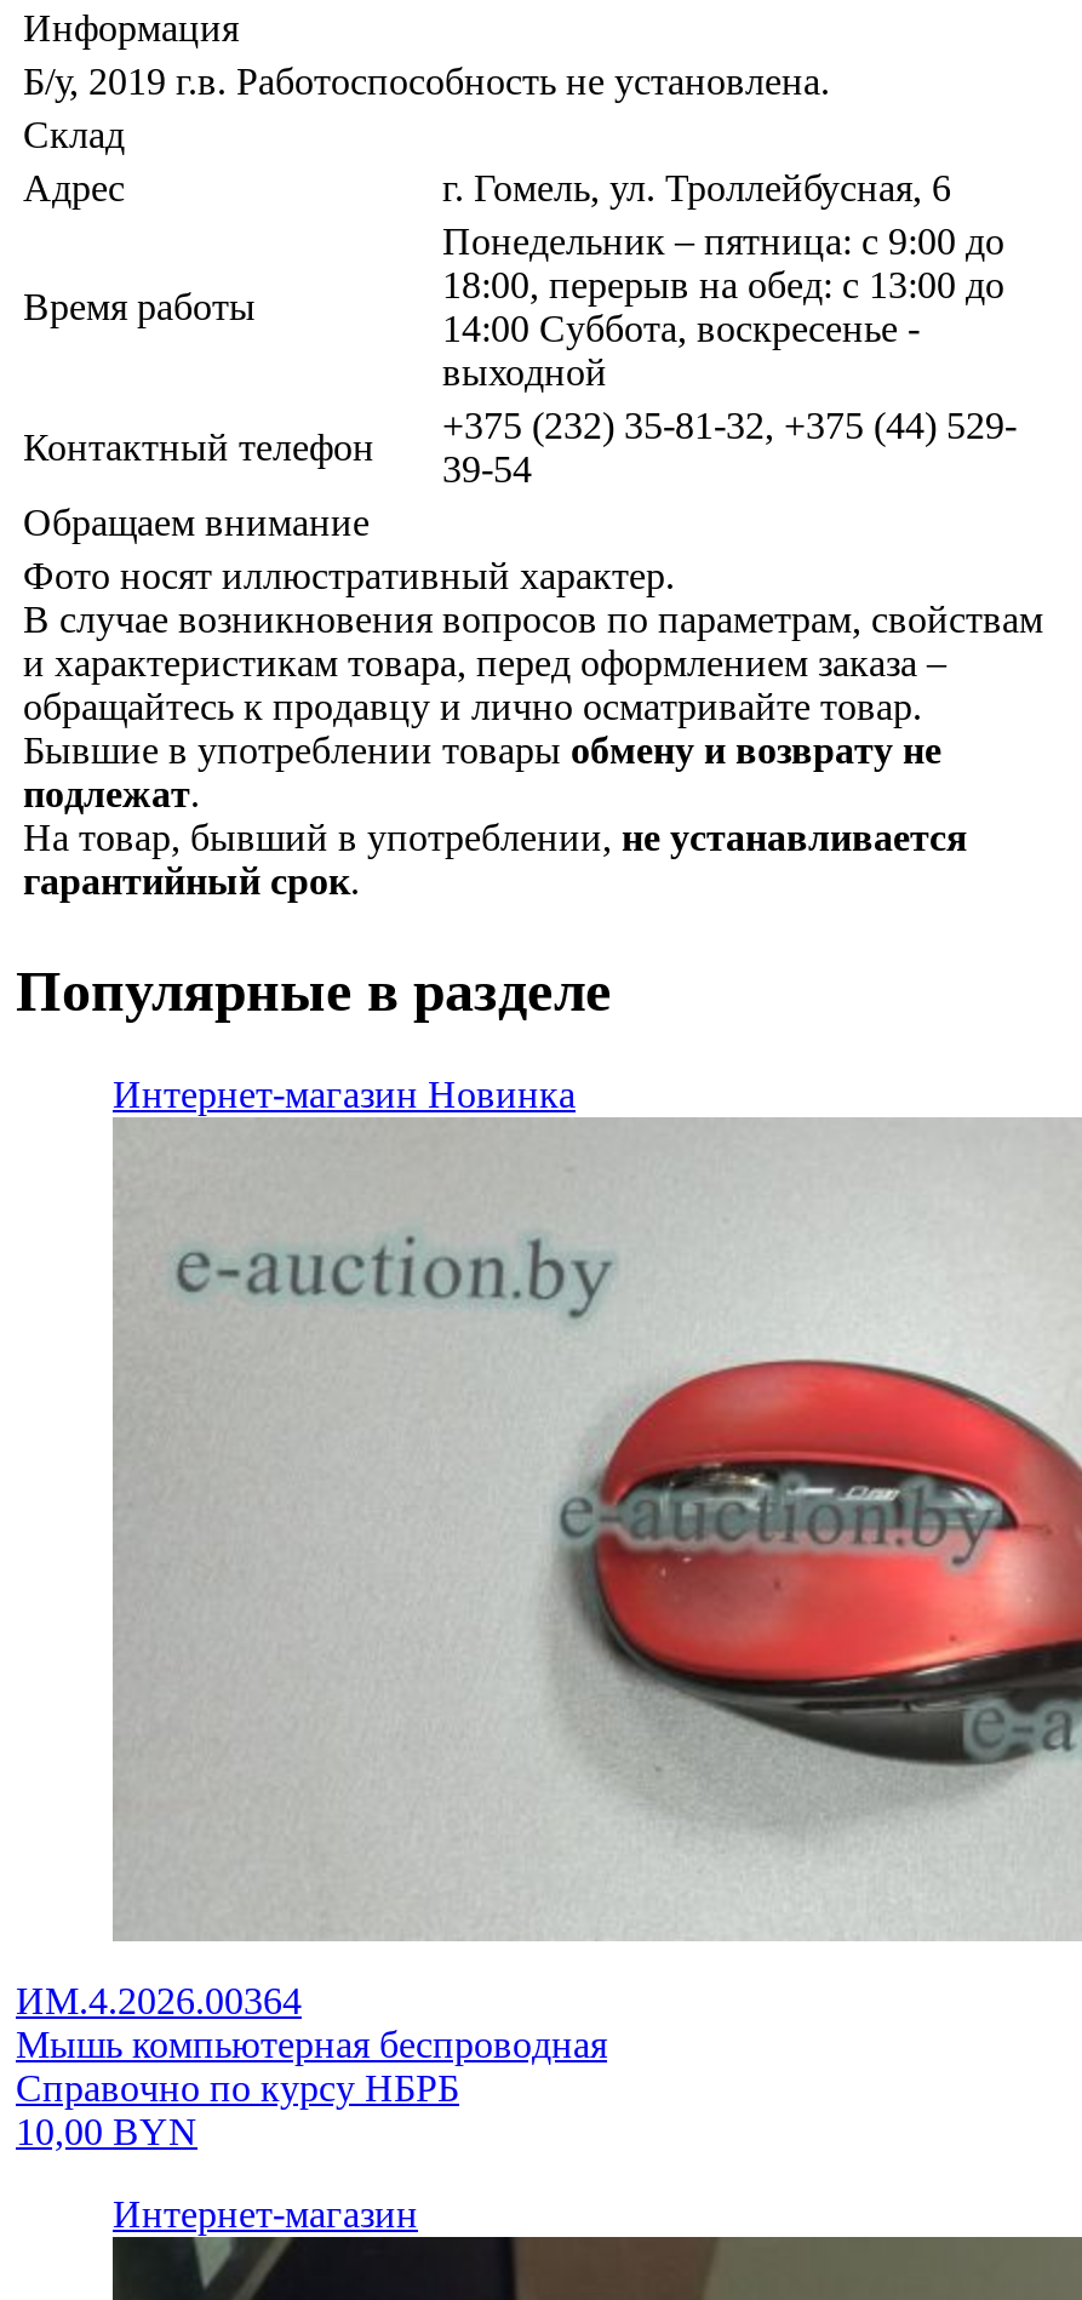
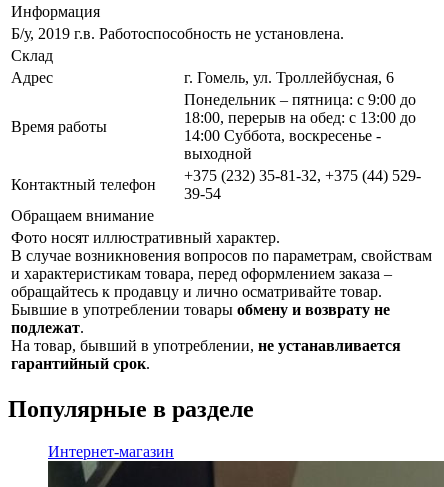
- Интернет-магазин Новинка

- [image]
- ИМ.4.2026.00364
- Мышь компьютерная беспроводная
- Справочно по курсу НБРБ
- 10,00 BYN
